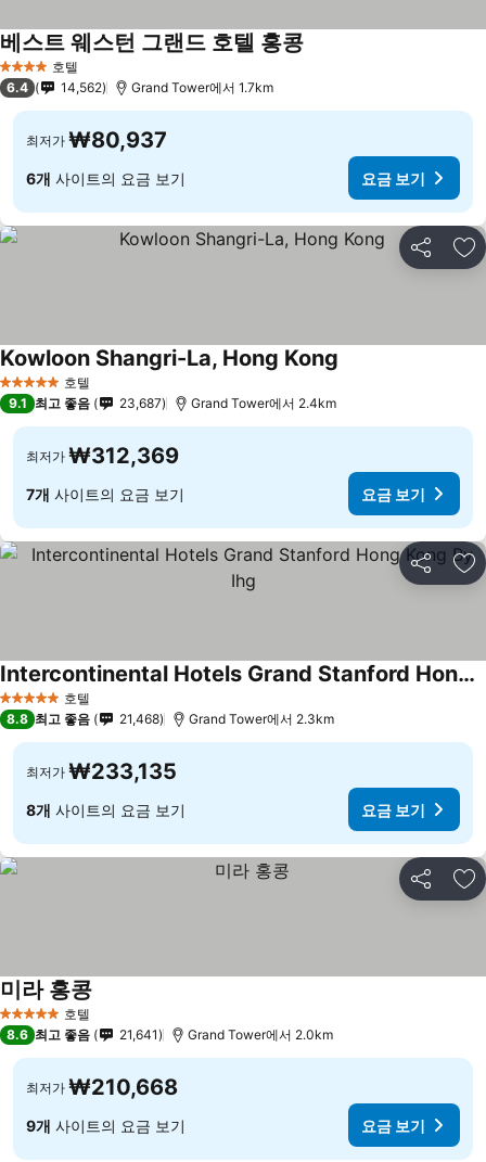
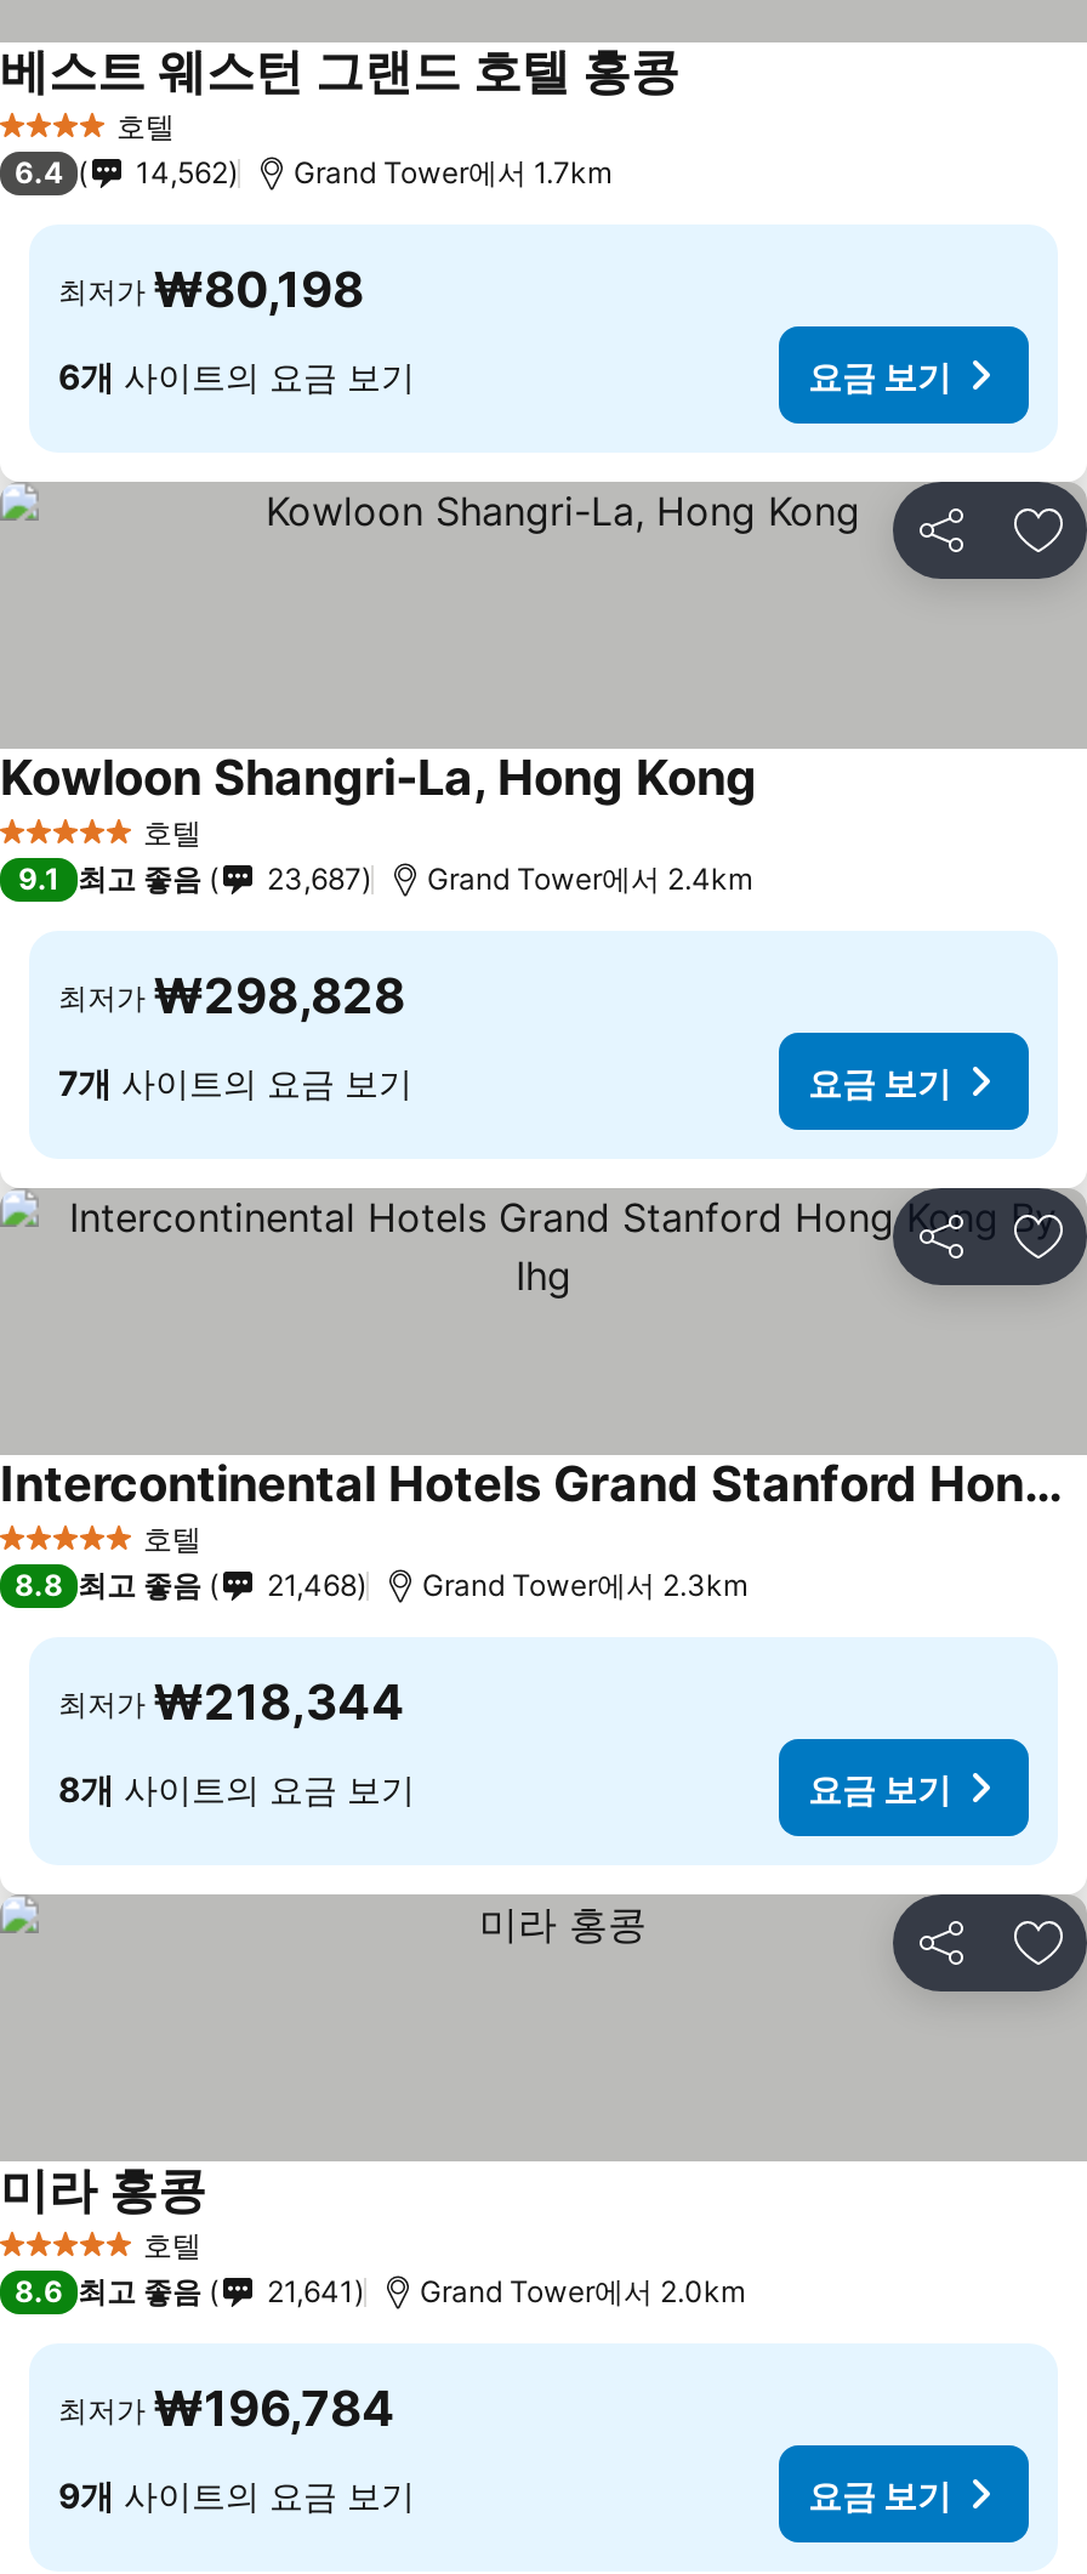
- 최저가 ₩80,937
+ 최저가 ₩80,198

- 최저가 ₩312,369
+ 최저가 ₩298,828

- 최저가 ₩233,135
+ 최저가 ₩218,344

- 최저가 ₩210,668
+ 최저가 ₩196,784
